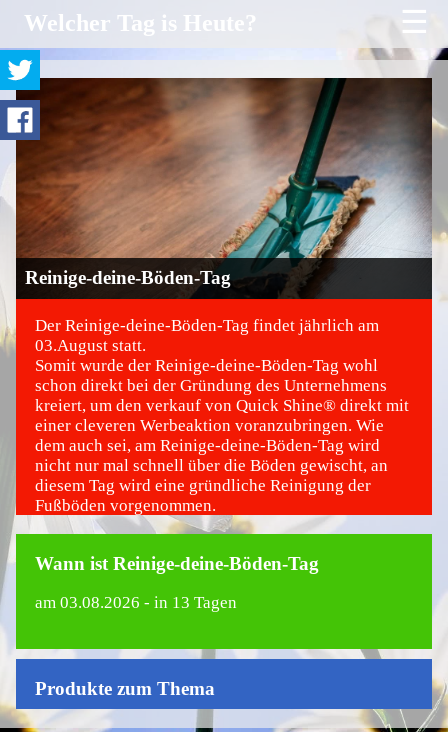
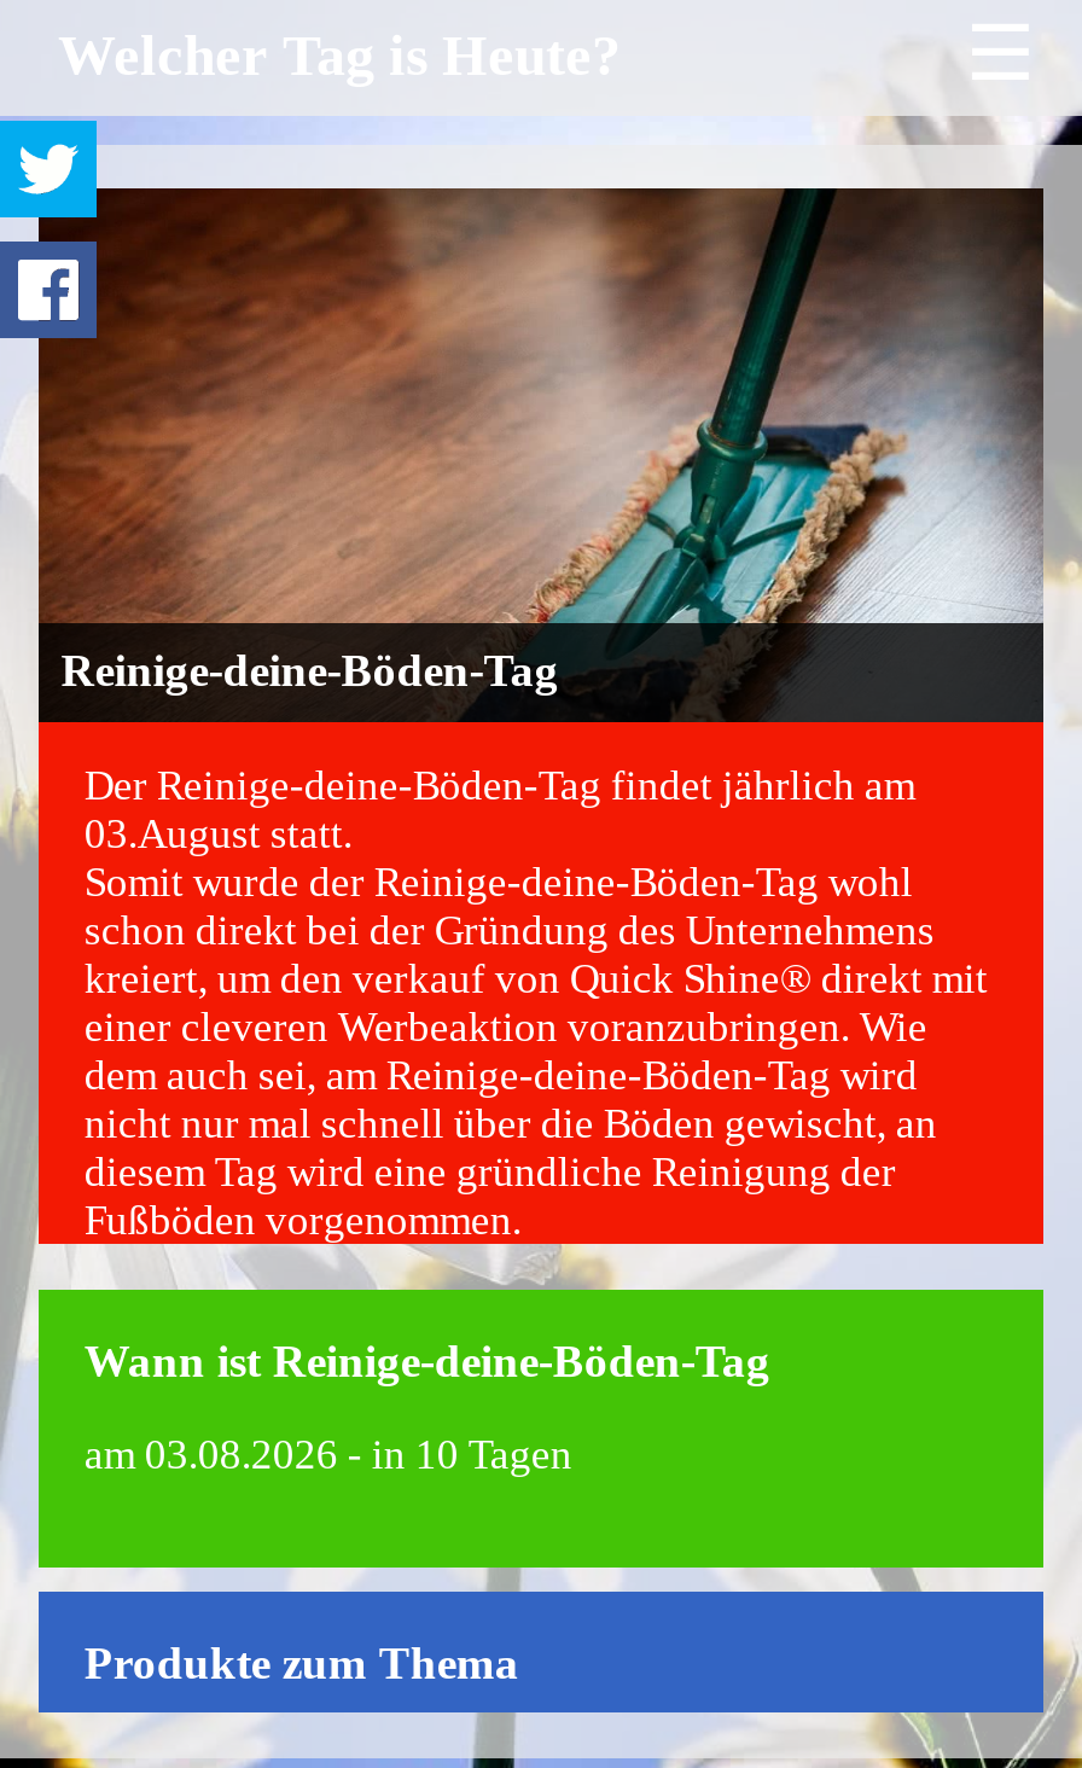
- am 03.08.2026 - in 13 Tagen
+ am 03.08.2026 - in 10 Tagen
